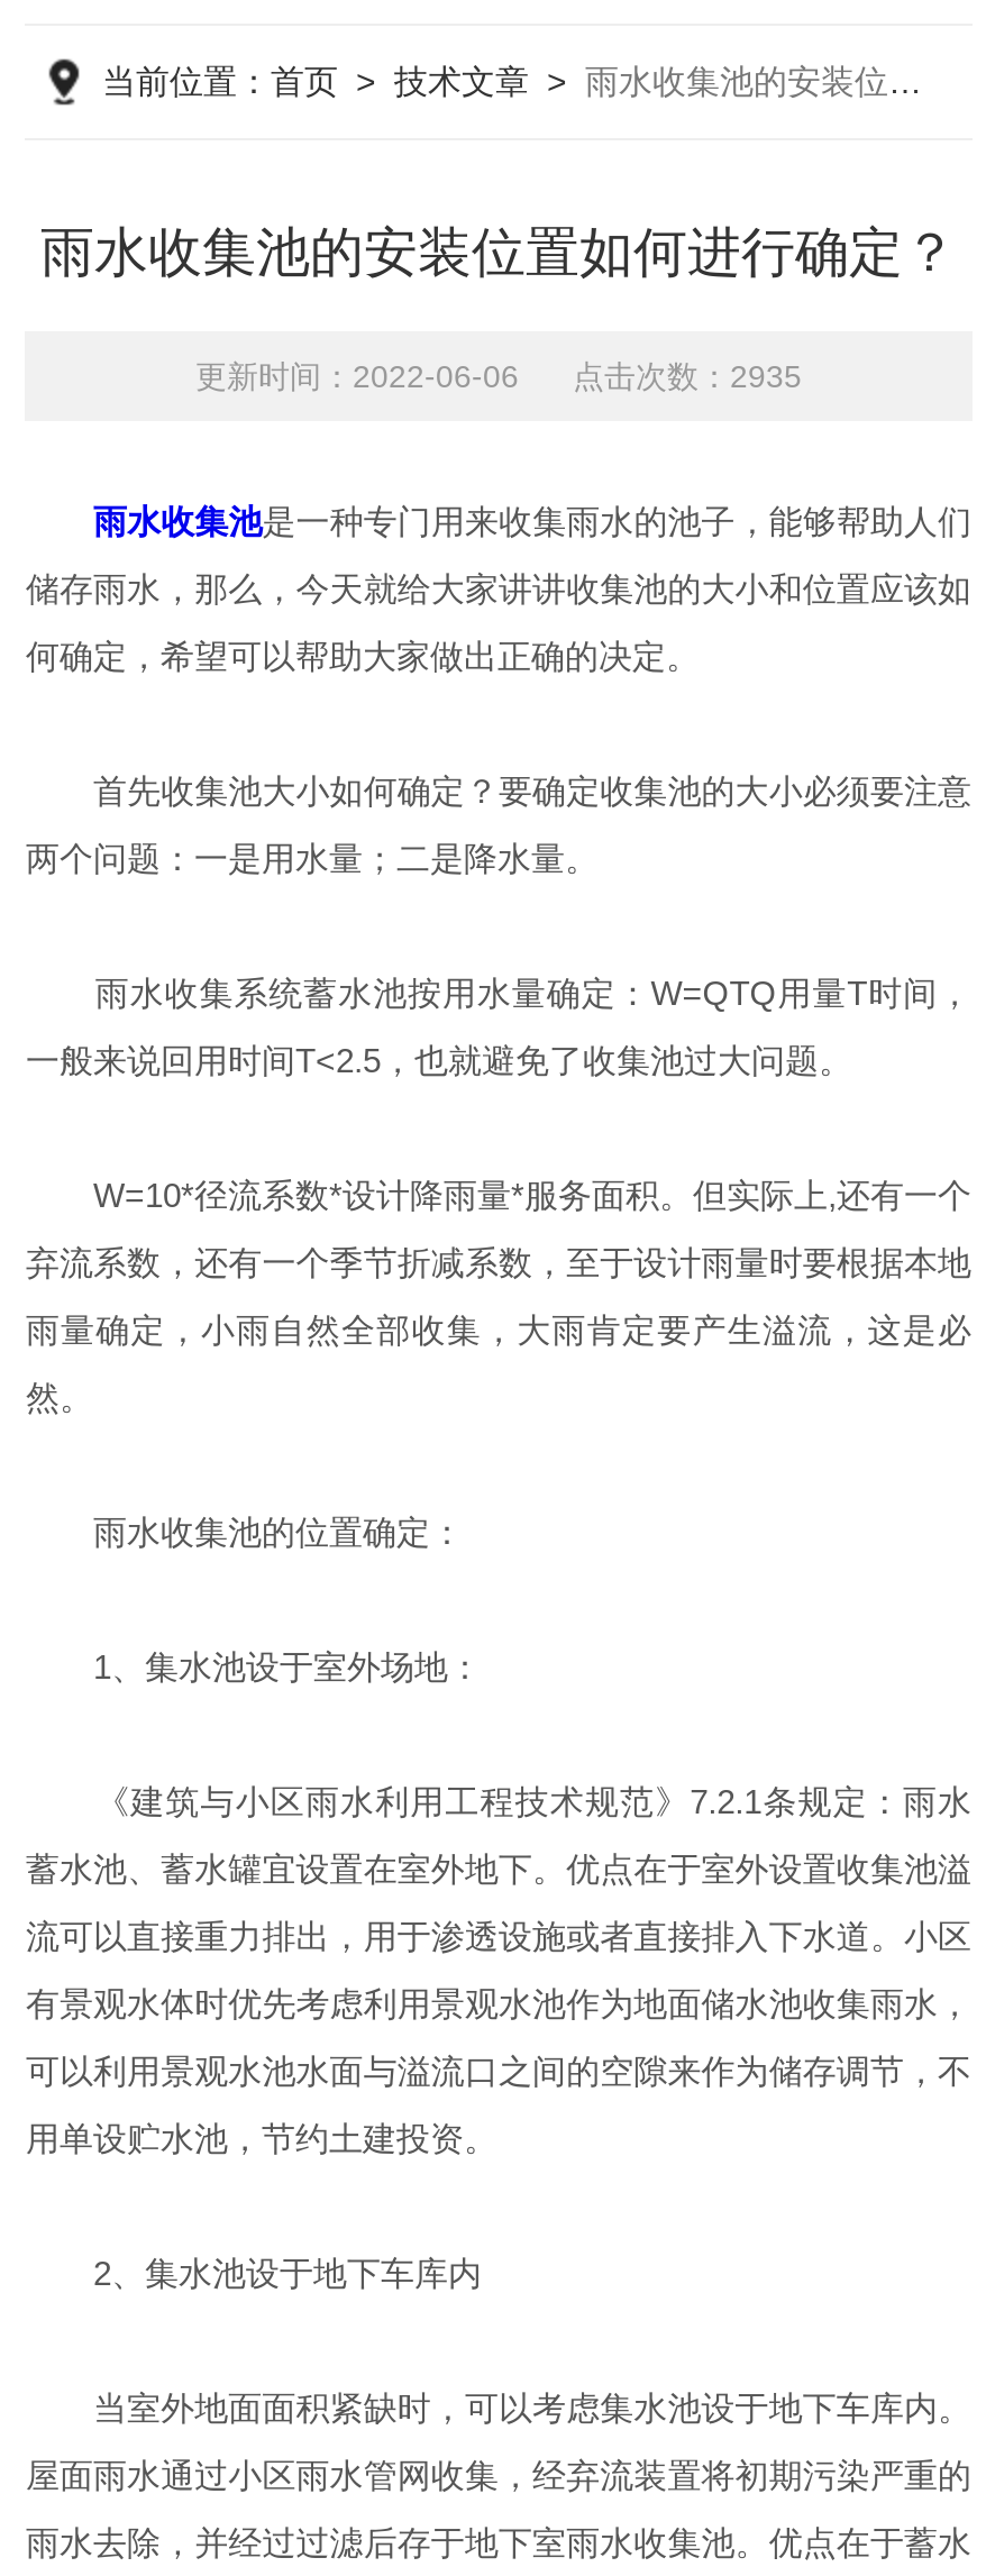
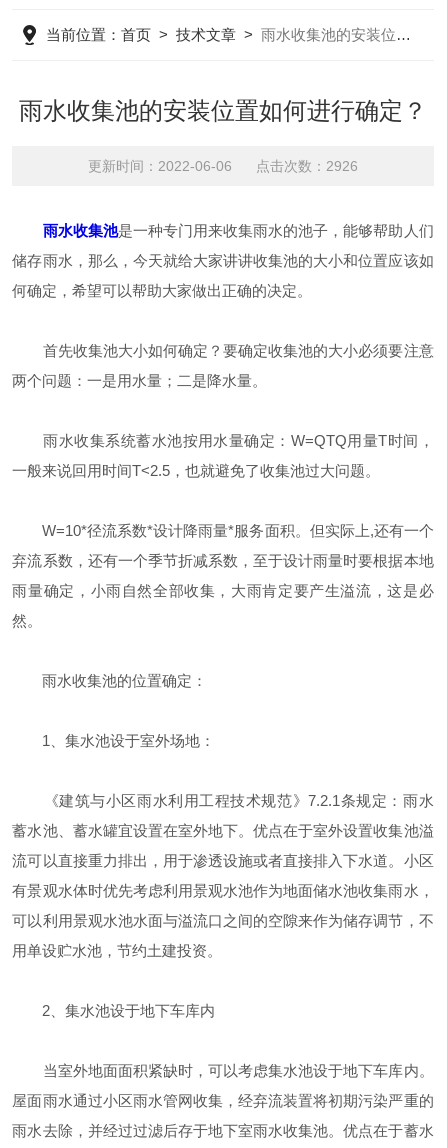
- 更新时间：2022-06-06 点击次数：2935
+ 更新时间：2022-06-06 点击次数：2926
